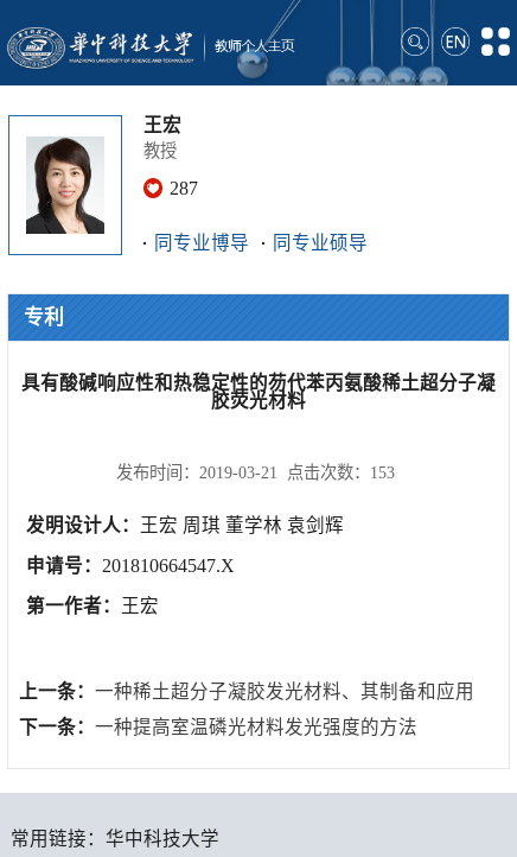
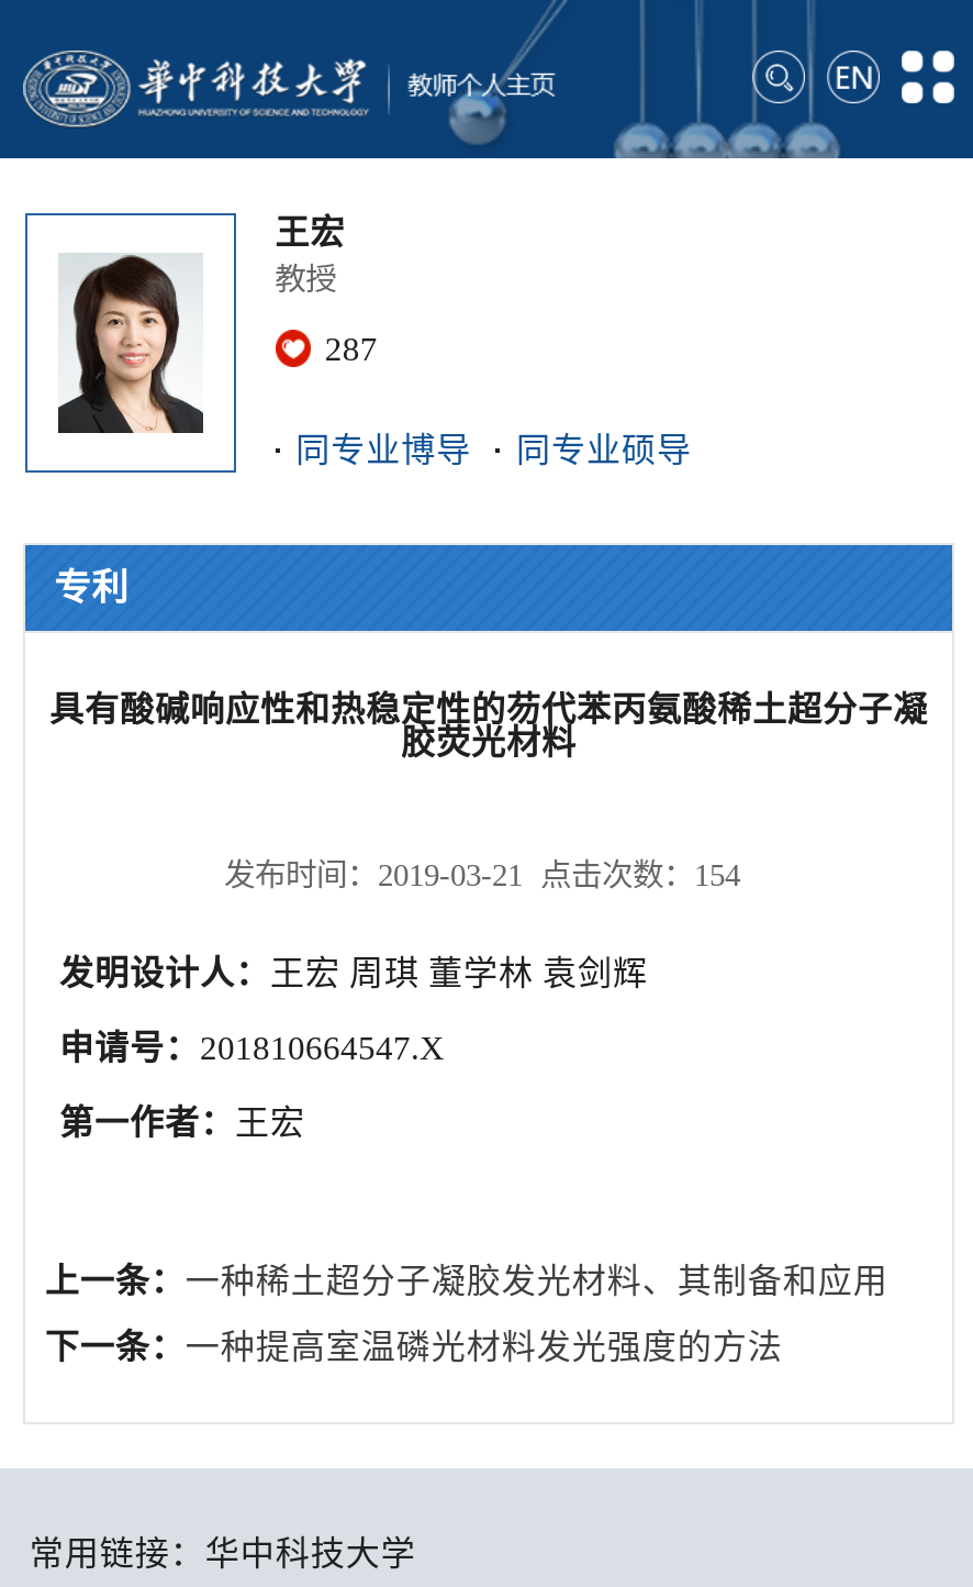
- 发布时间：2019-03-21 点击次数：153
+ 发布时间：2019-03-21 点击次数：154
